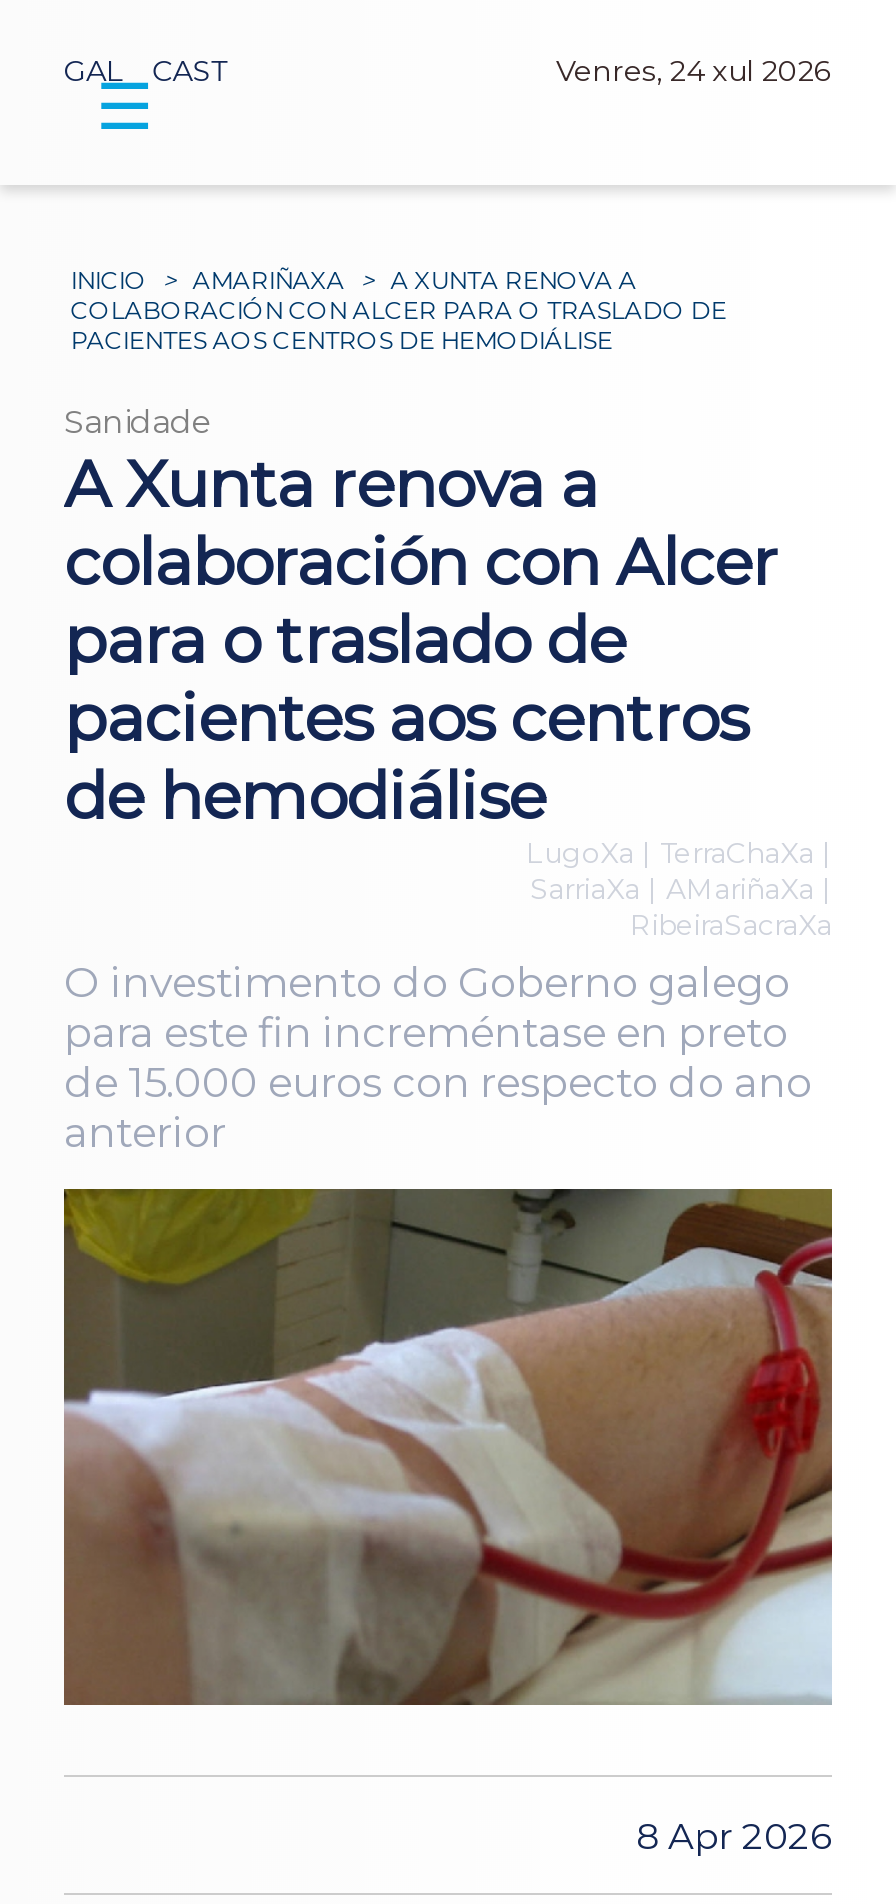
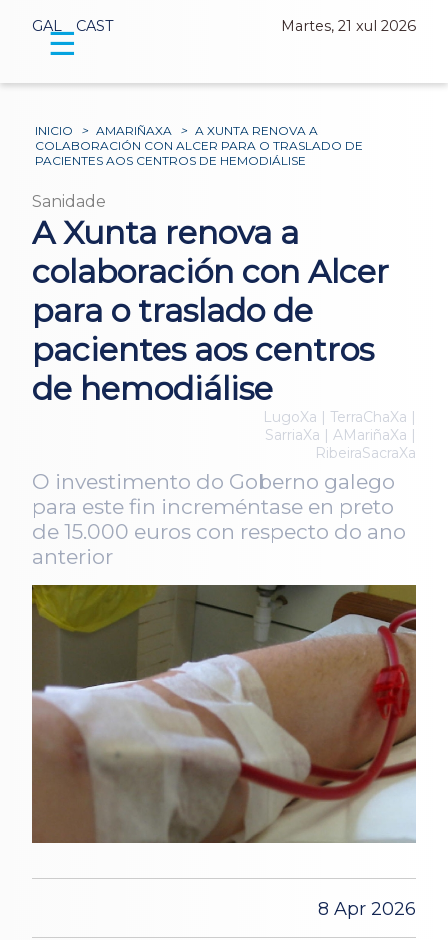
- Venres, 24 xul 2026
+ Martes, 21 xul 2026
